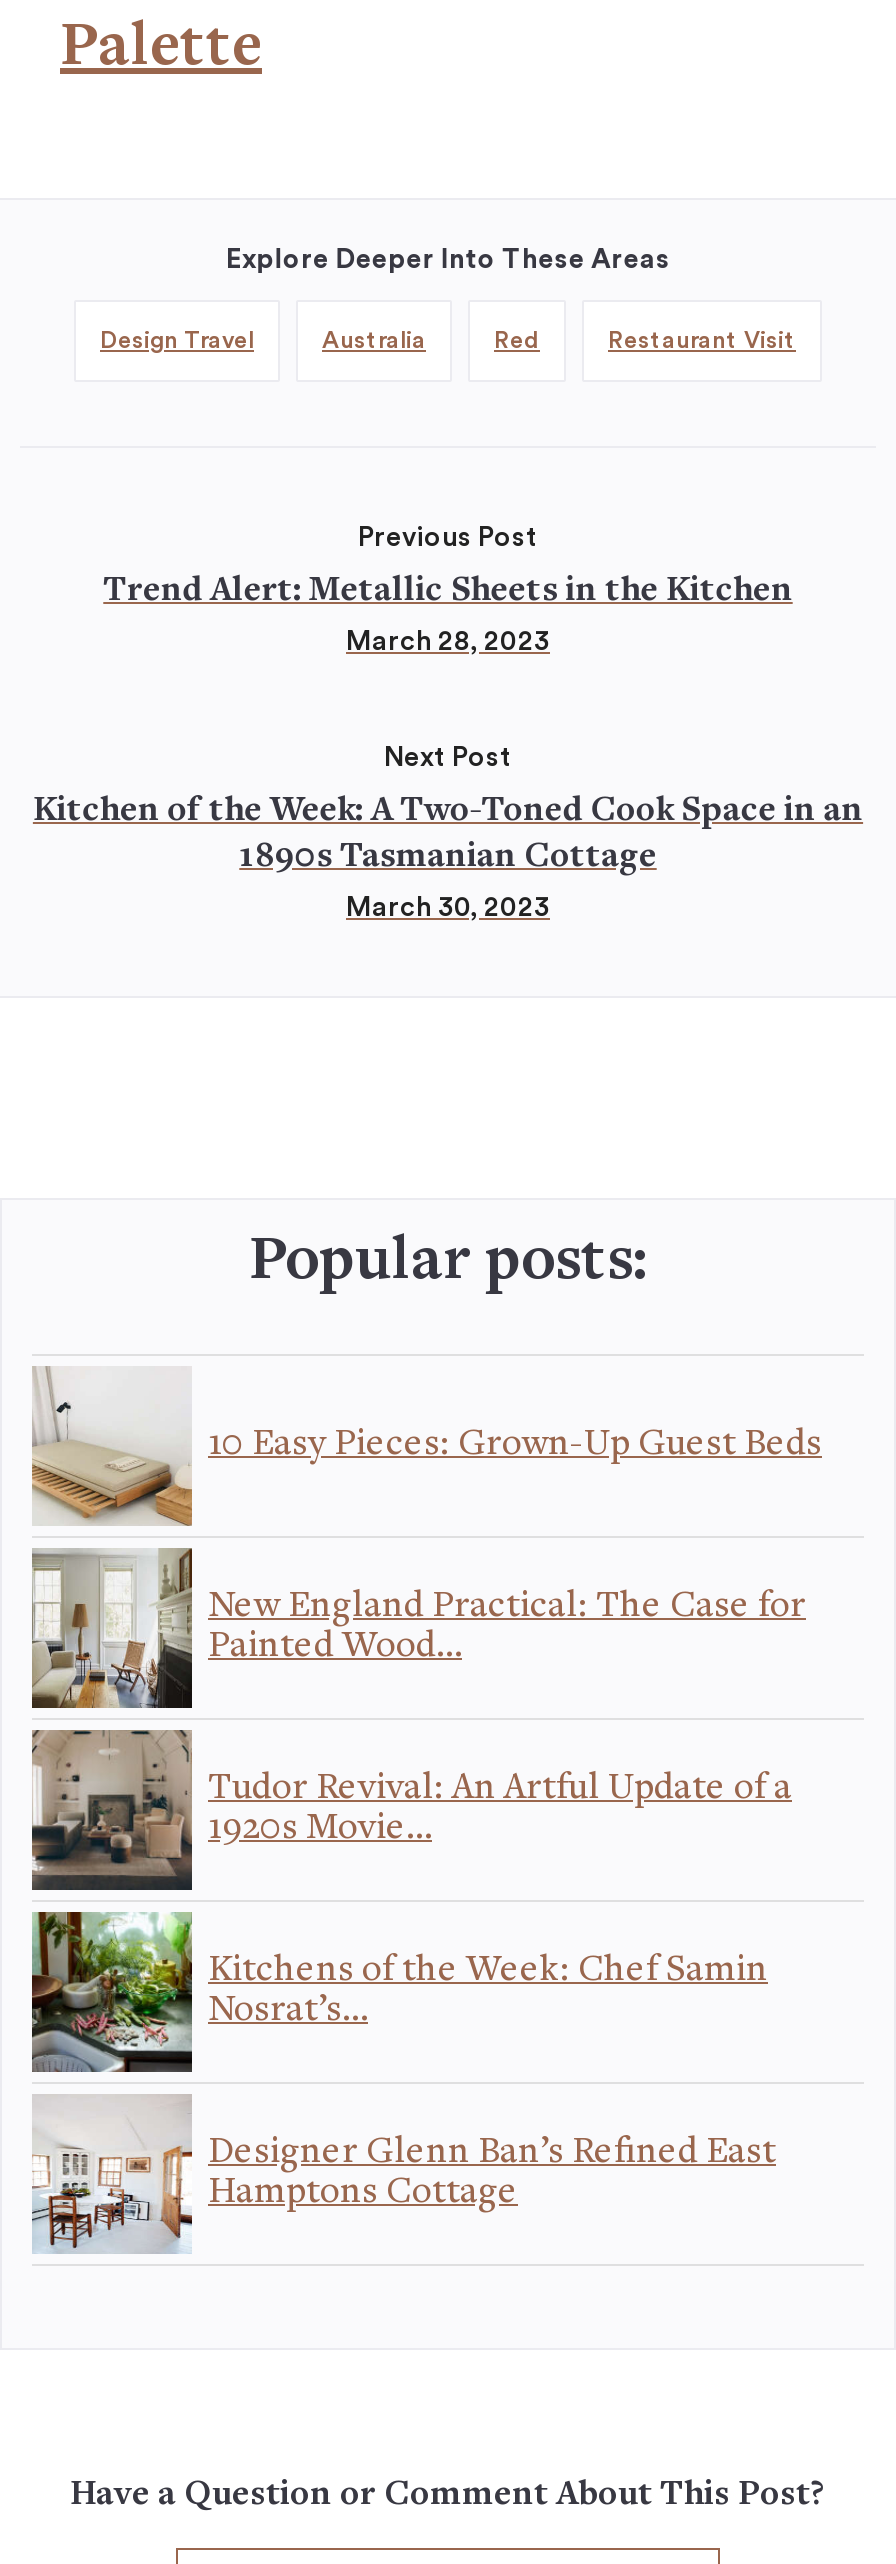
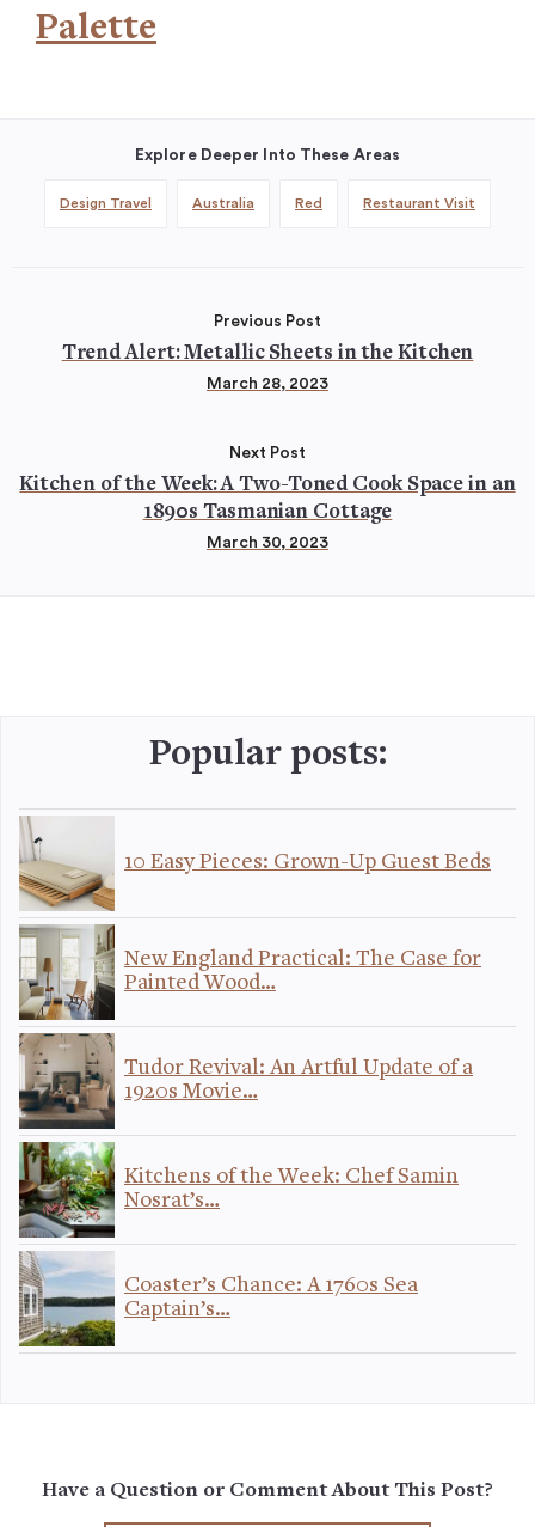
- [image]
- Designer Glenn Ban’s Refined East
- Hamptons Cottage
+ [image]
+ Coaster’s Chance: A 1760s Sea
+ Captain’s…
